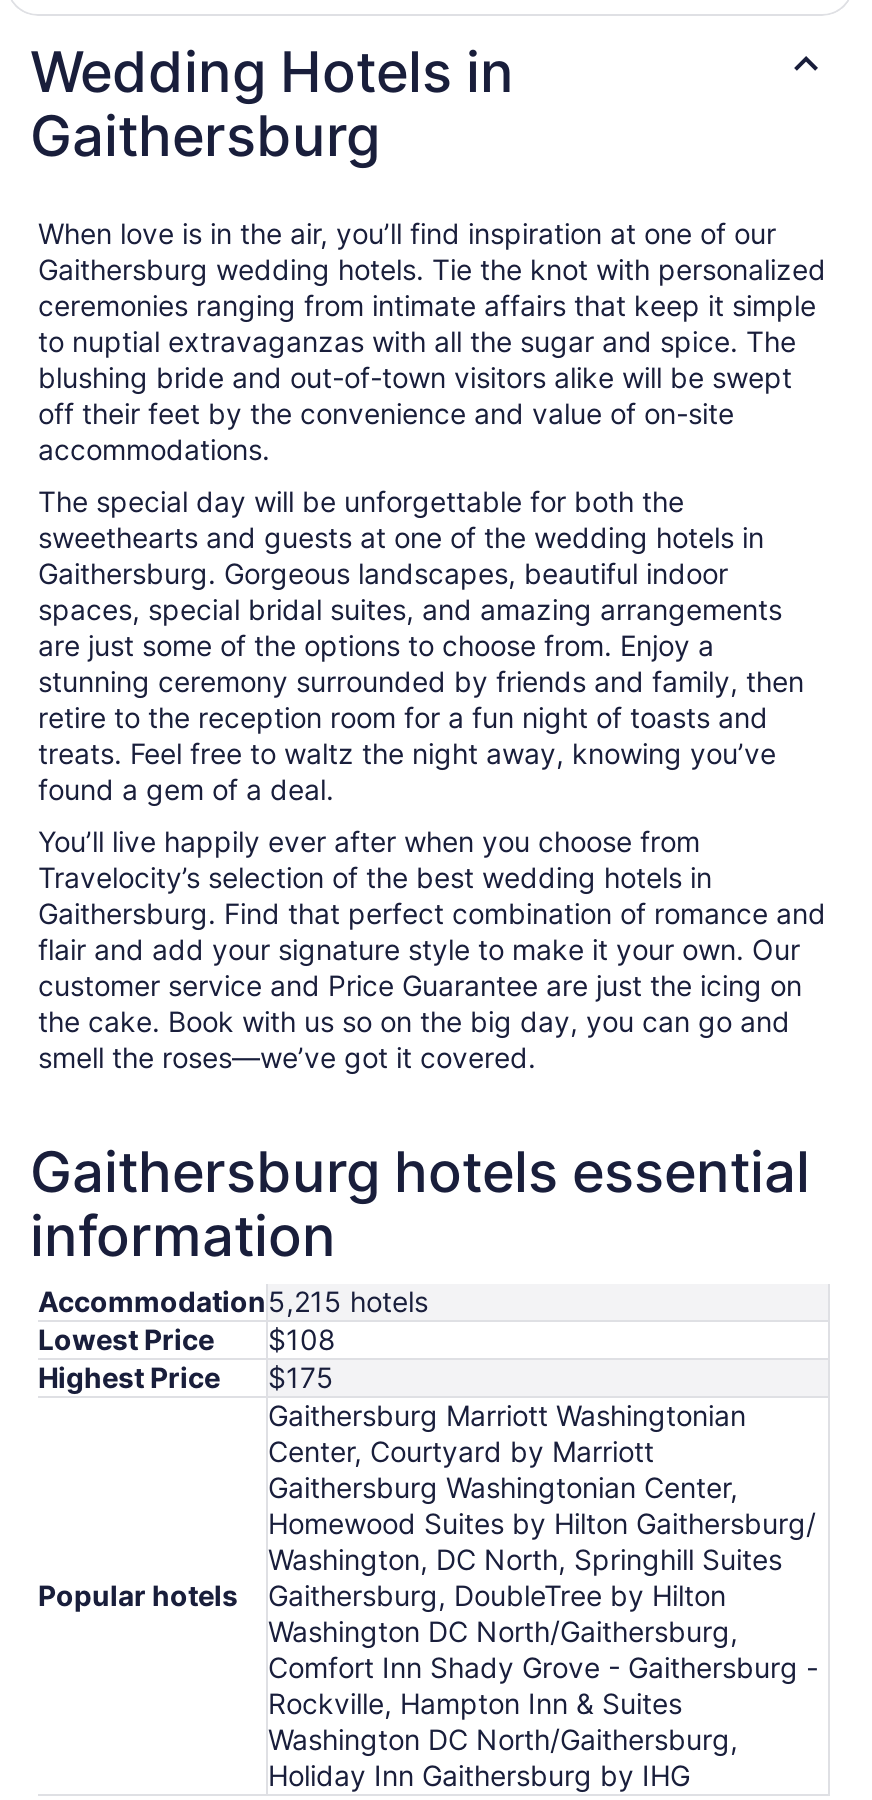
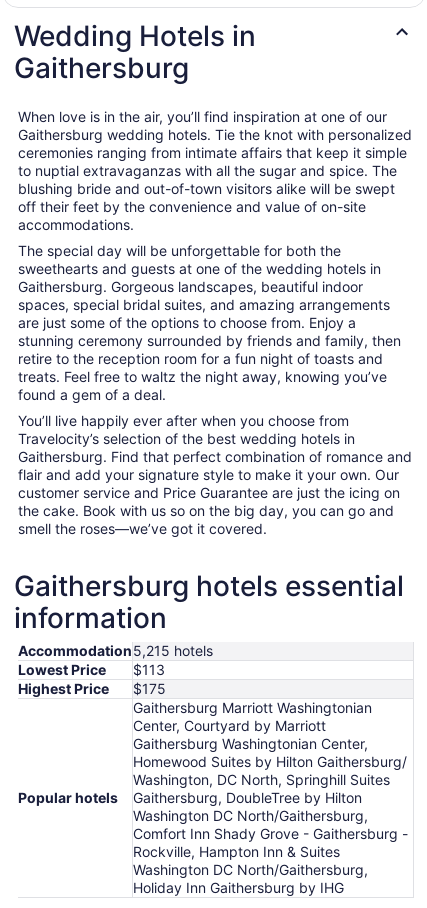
- Lowest Price $108
+ Lowest Price $113
